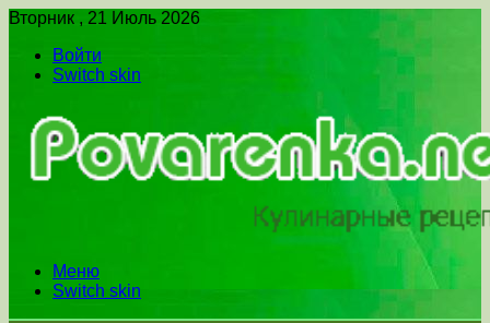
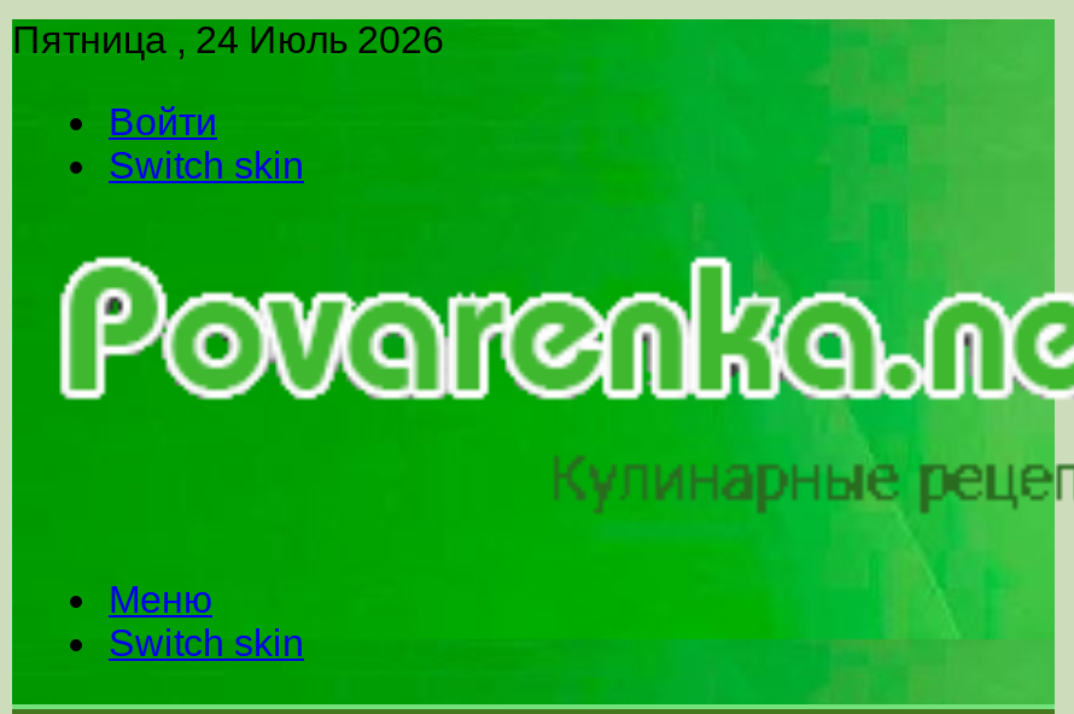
- Вторник , 21 Июль 2026
+ Пятница , 24 Июль 2026
